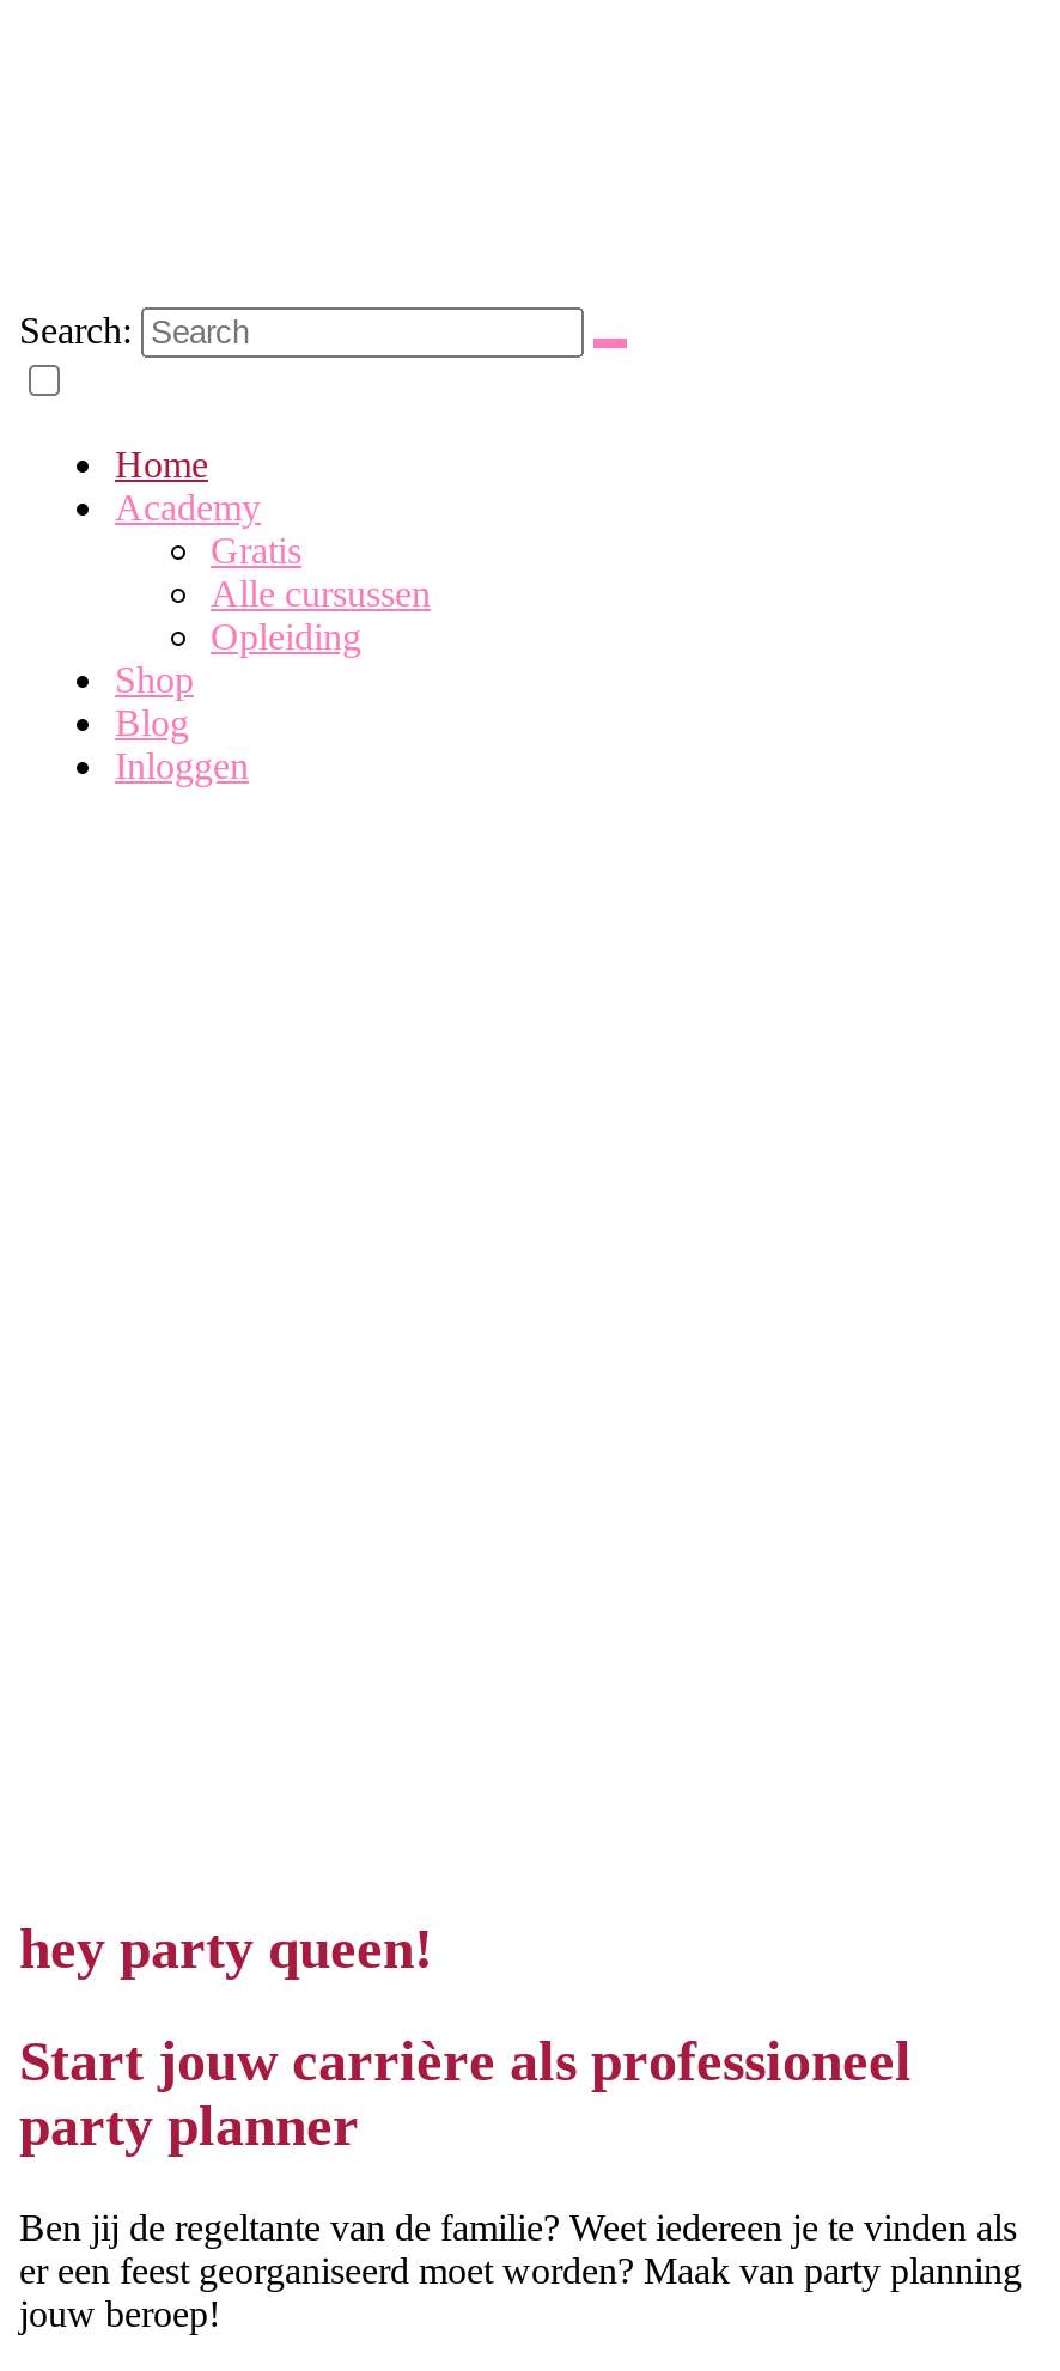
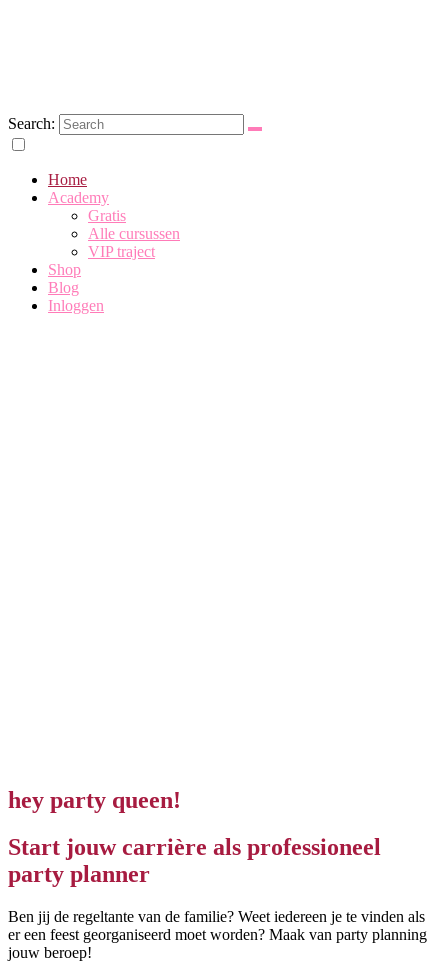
- Opleiding
+ VIP traject
